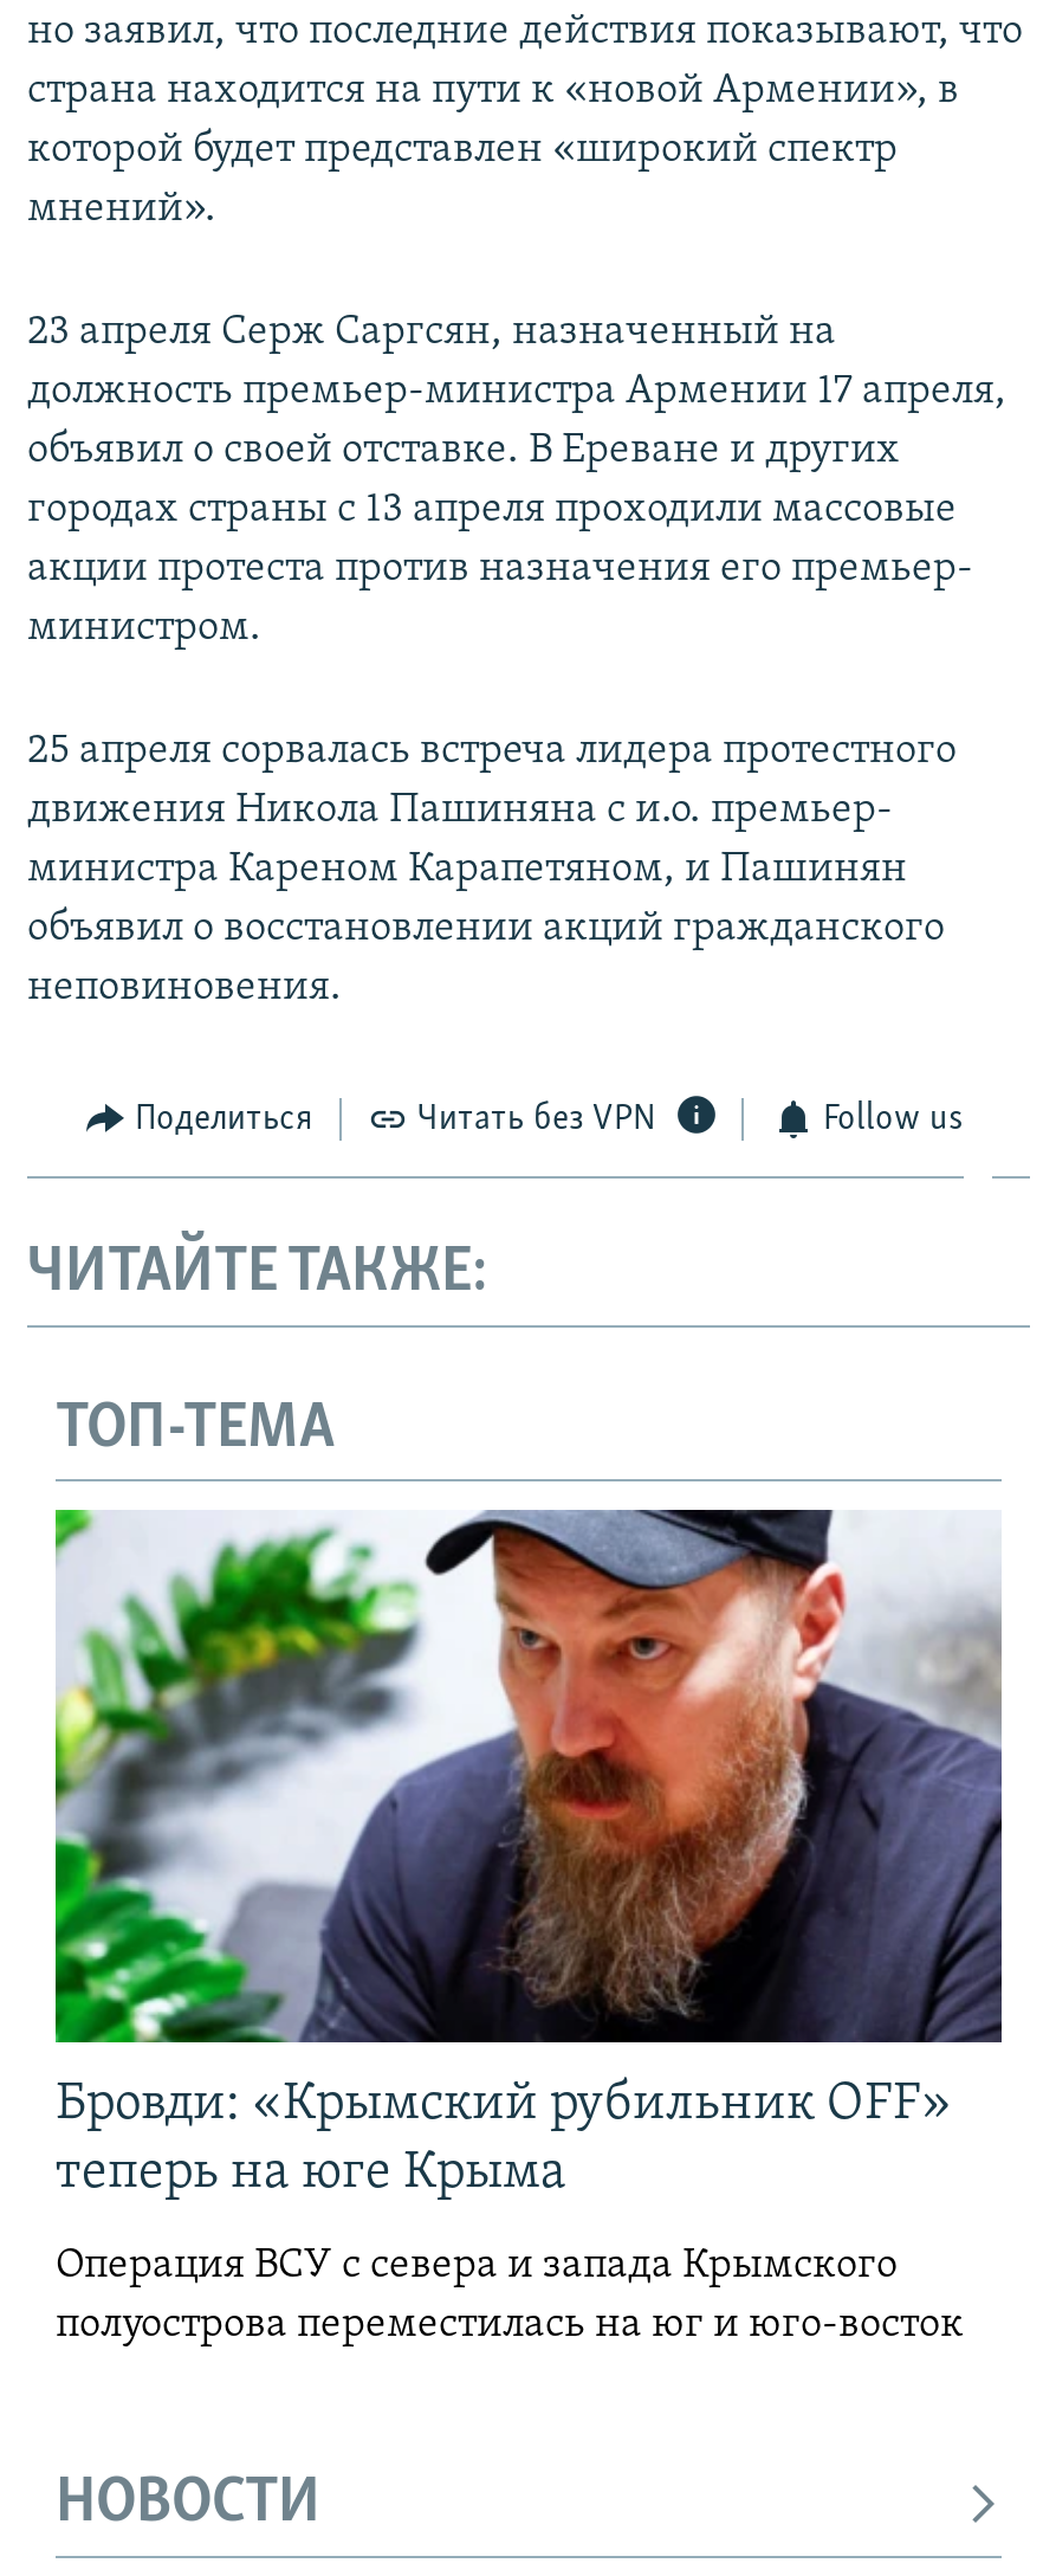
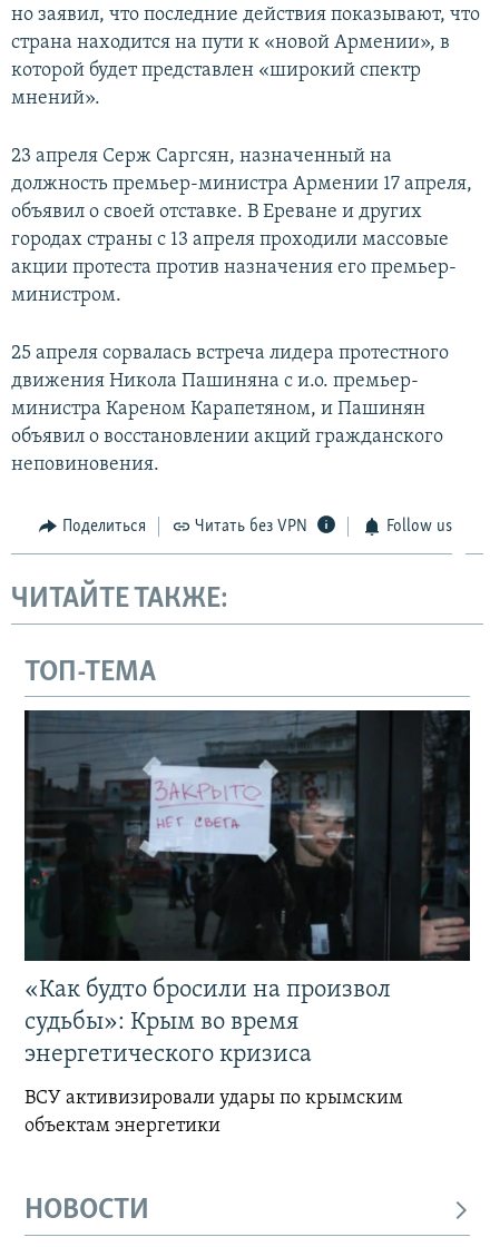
- [image]
- Бровди: «Крымский рубильник OFF»
- теперь на юге Крыма
+ [image]
+ «Как будто бросили на произвол
+ судьбы»: Крым во время
+ энергетического кризиса

- Операция ВСУ с севера и запада Крымского
- полуострова переместилась на юг и юго-восток
+ ВСУ активизировали удары по крымским
+ объектам энергетики
